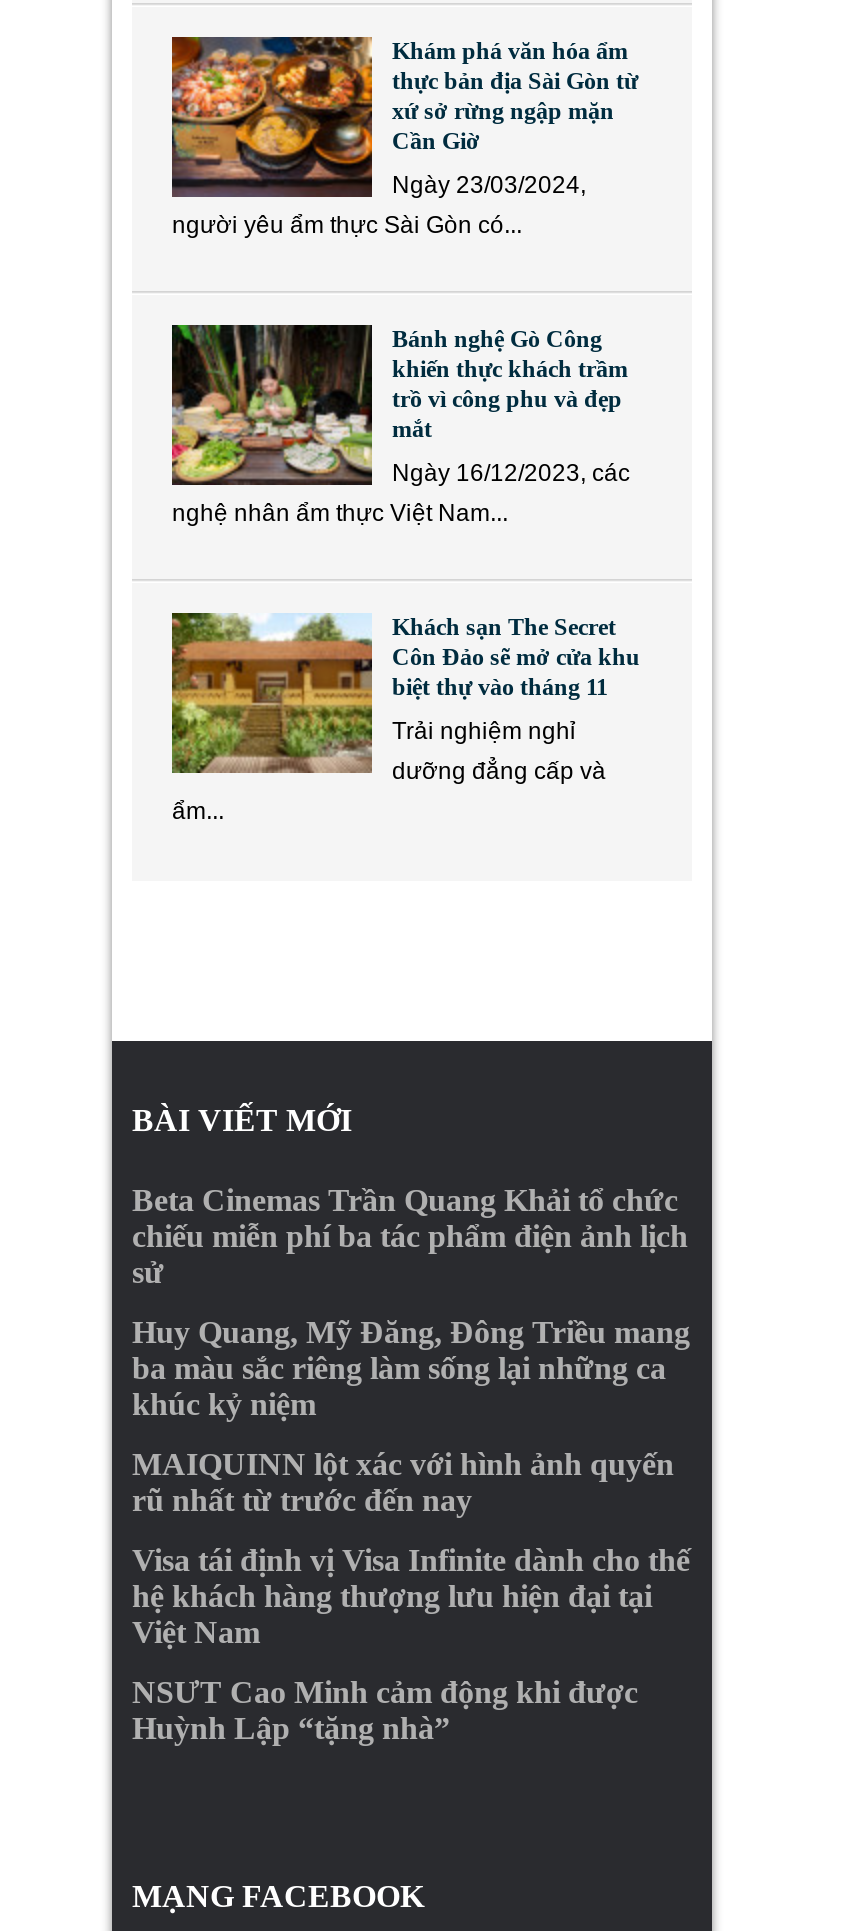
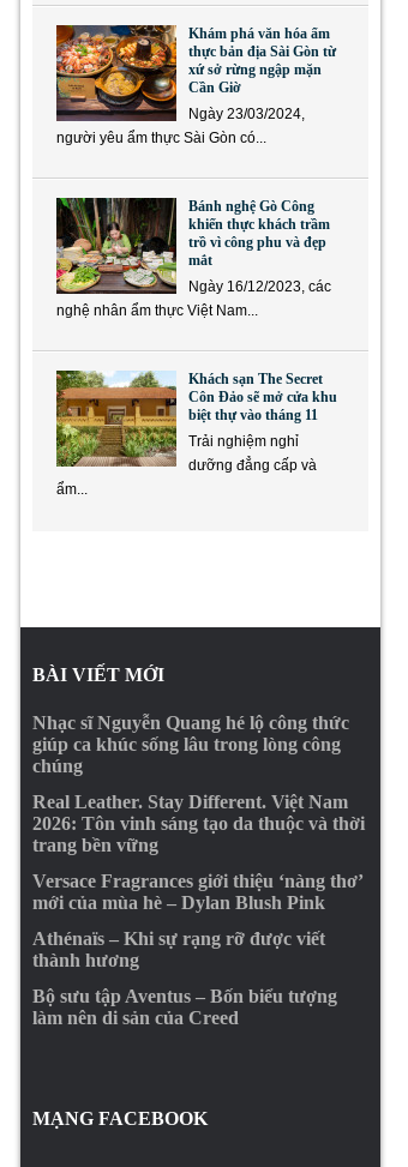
- Beta Cinemas Trần Quang Khải tổ chức
- chiếu miễn phí ba tác phẩm điện ảnh lịch
- sử
+ Nhạc sĩ Nguyễn Quang hé lộ công thức
+ giúp ca khúc sống lâu trong lòng công
+ chúng

- Huy Quang, Mỹ Đăng, Đông Triều mang
- ba màu sắc riêng làm sống lại những ca
- khúc kỷ niệm
+ Real Leather. Stay Different. Việt Nam
+ 2026: Tôn vinh sáng tạo da thuộc và thời
+ trang bền vững

- MAIQUINN lột xác với hình ảnh quyến
- rũ nhất từ trước đến nay
+ Versace Fragrances giới thiệu ‘nàng thơ’
+ mới của mùa hè – Dylan Blush Pink

- Visa tái định vị Visa Infinite dành cho thế
- hệ khách hàng thượng lưu hiện đại tại
- Việt Nam
+ Athénaïs – Khi sự rạng rỡ được viết
+ thành hương

- NSƯT Cao Minh cảm động khi được
- Huỳnh Lập “tặng nhà”
+ Bộ sưu tập Aventus – Bốn biểu tượng
+ làm nên di sản của Creed
